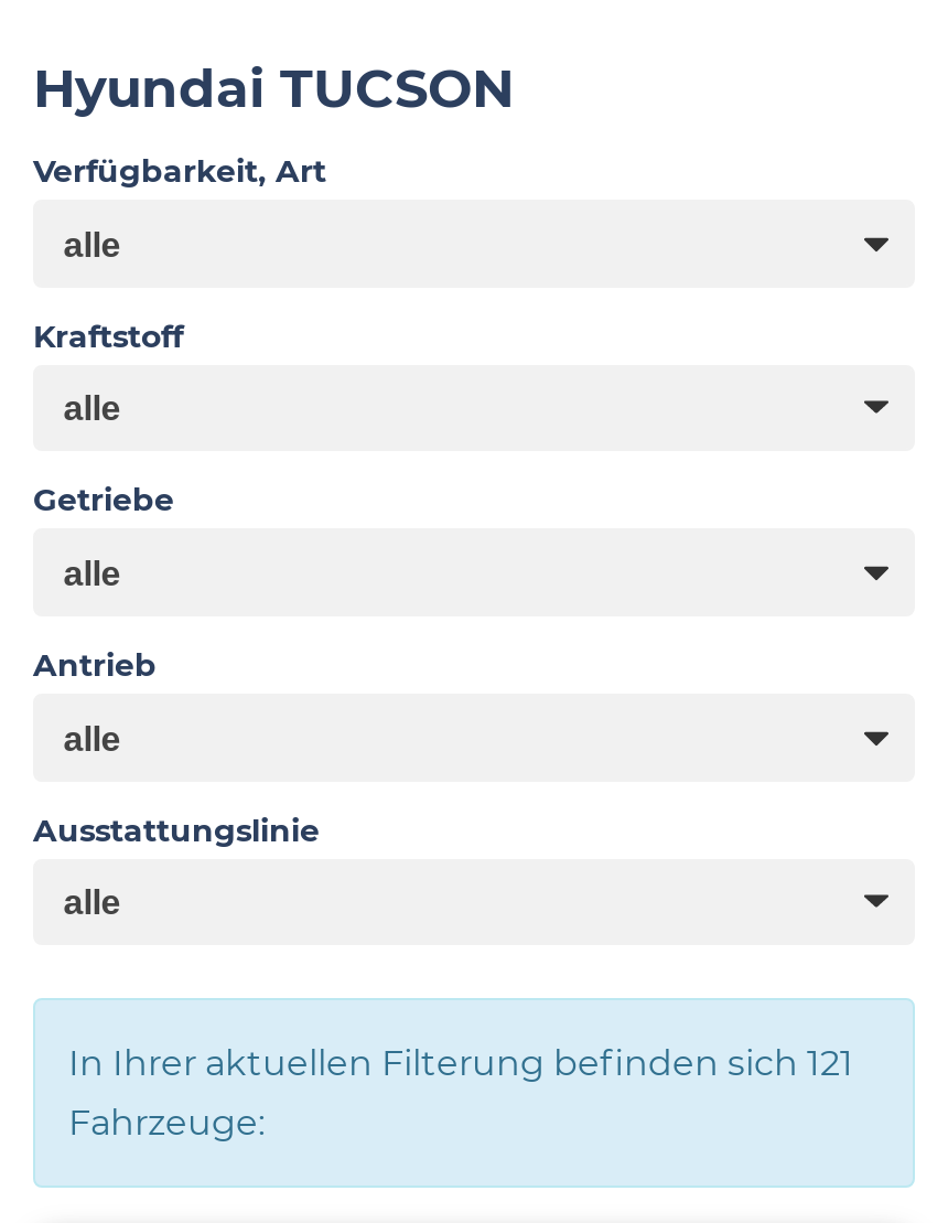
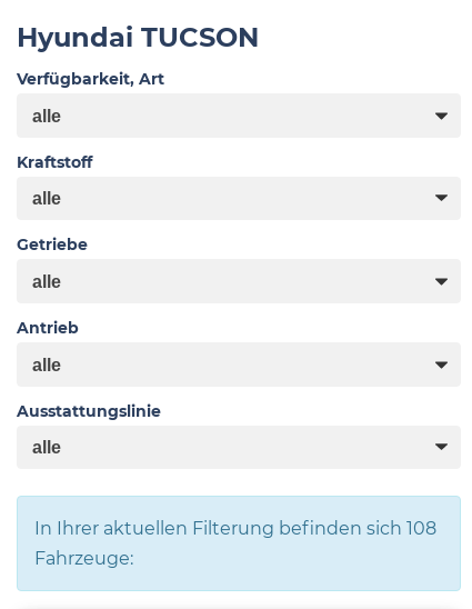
- In Ihrer aktuellen Filterung befinden sich 121
+ In Ihrer aktuellen Filterung befinden sich 108
